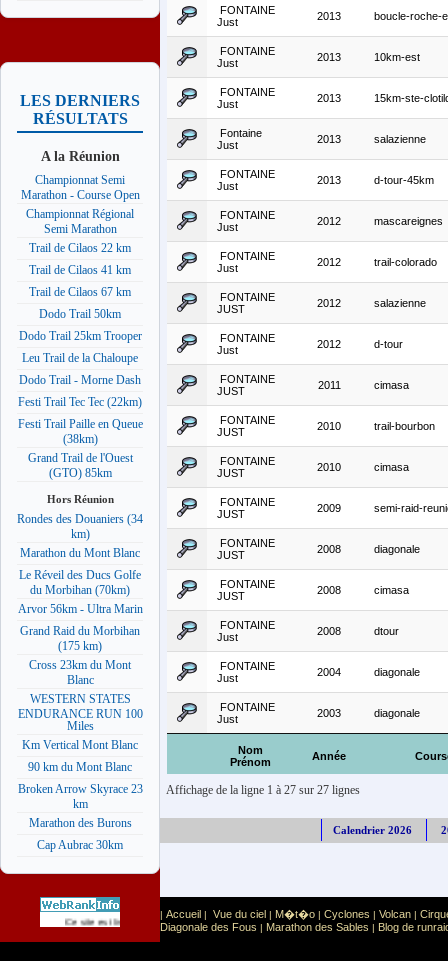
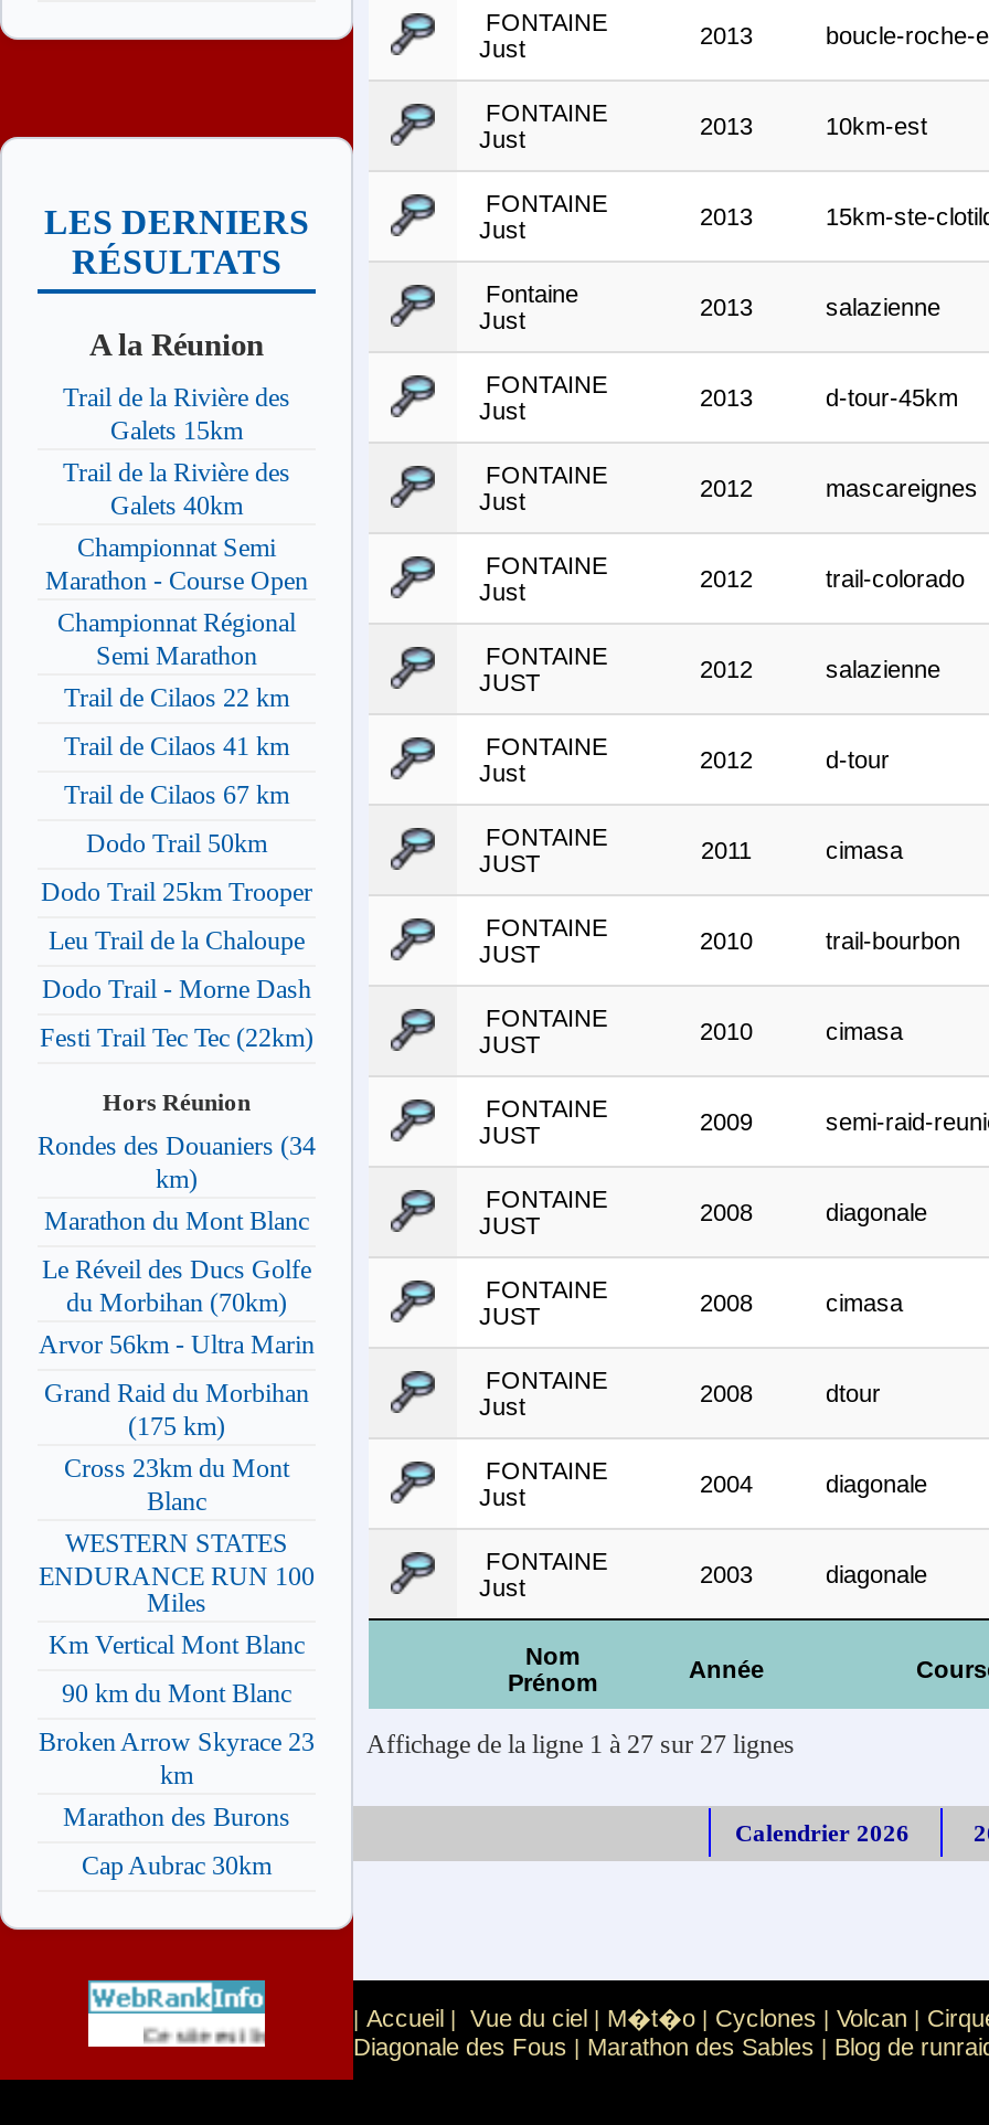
moved down: Championnat Semi | Marathon - Course Open | Championnat Régional | ... | Dodo Trail - Morne Dash | Festi Trail Tec Tec (22km)

+ Trail de la Rivière des
+ Galets 15km
+ Trail de la Rivière des
+ Galets 40km

- Festi Trail Paille en Queue
- (38km)
- Grand Trail de l'Ouest
- (GTO) 85km
